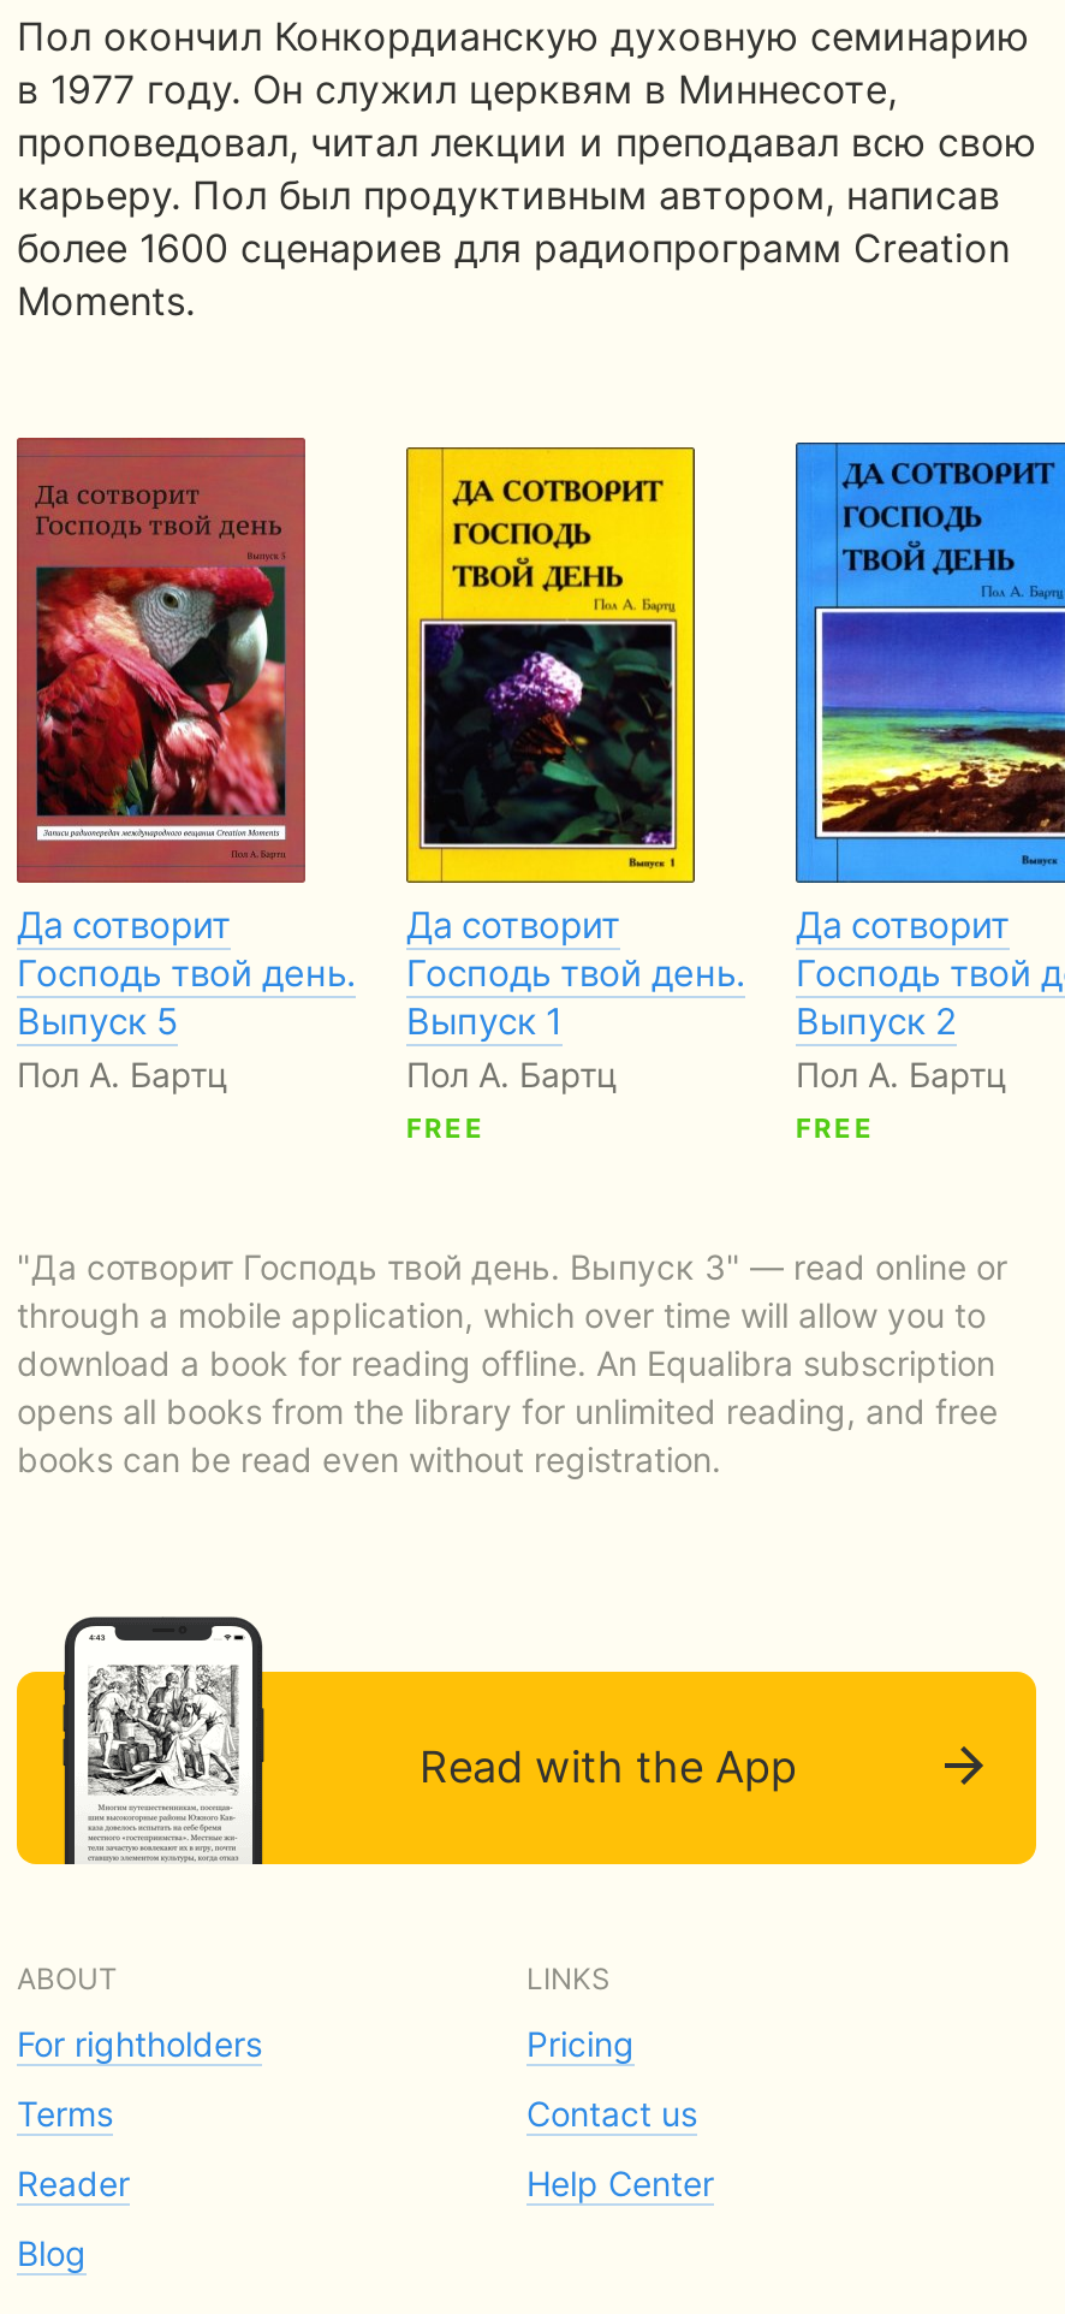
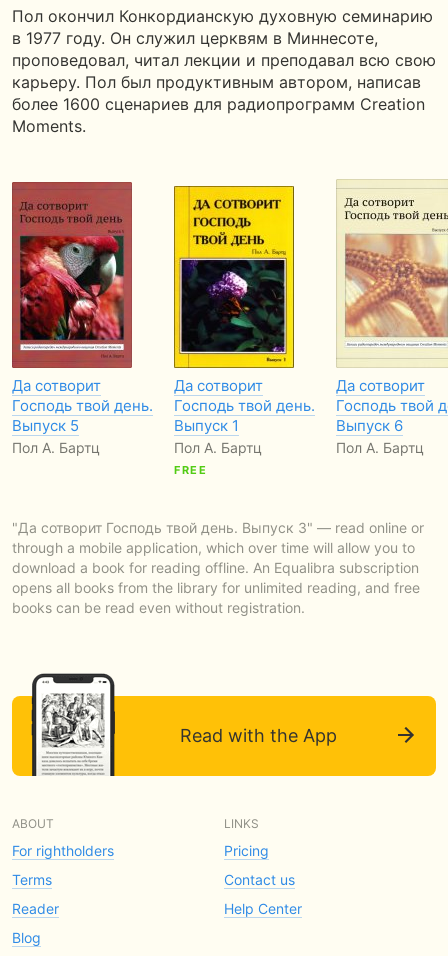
- [image]
+ [image]

- Выпуск 2
+ Выпуск 6

- FREE
